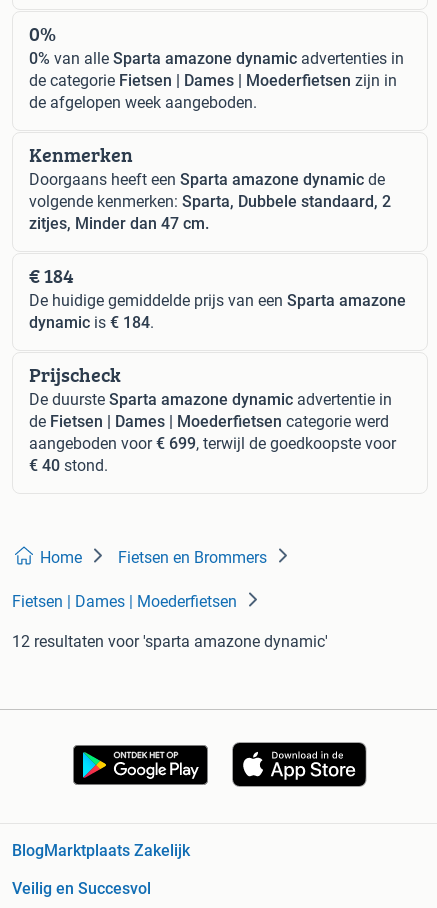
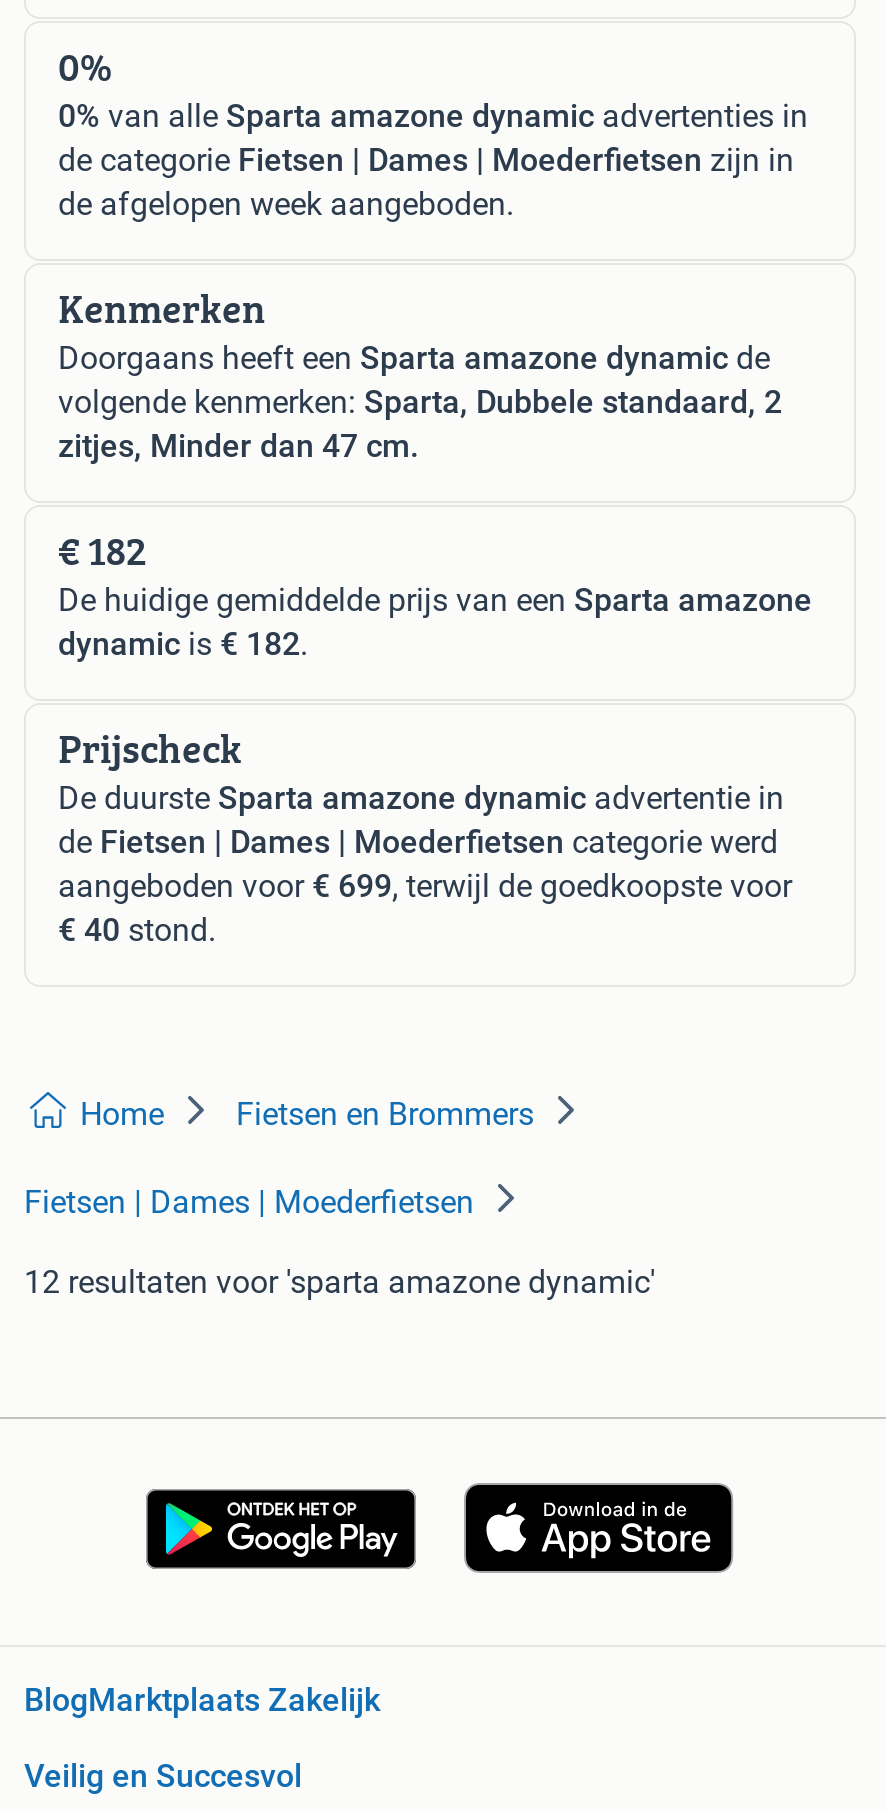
- € 184
+ € 182

- dynamic is € 184.
+ dynamic is € 182.
